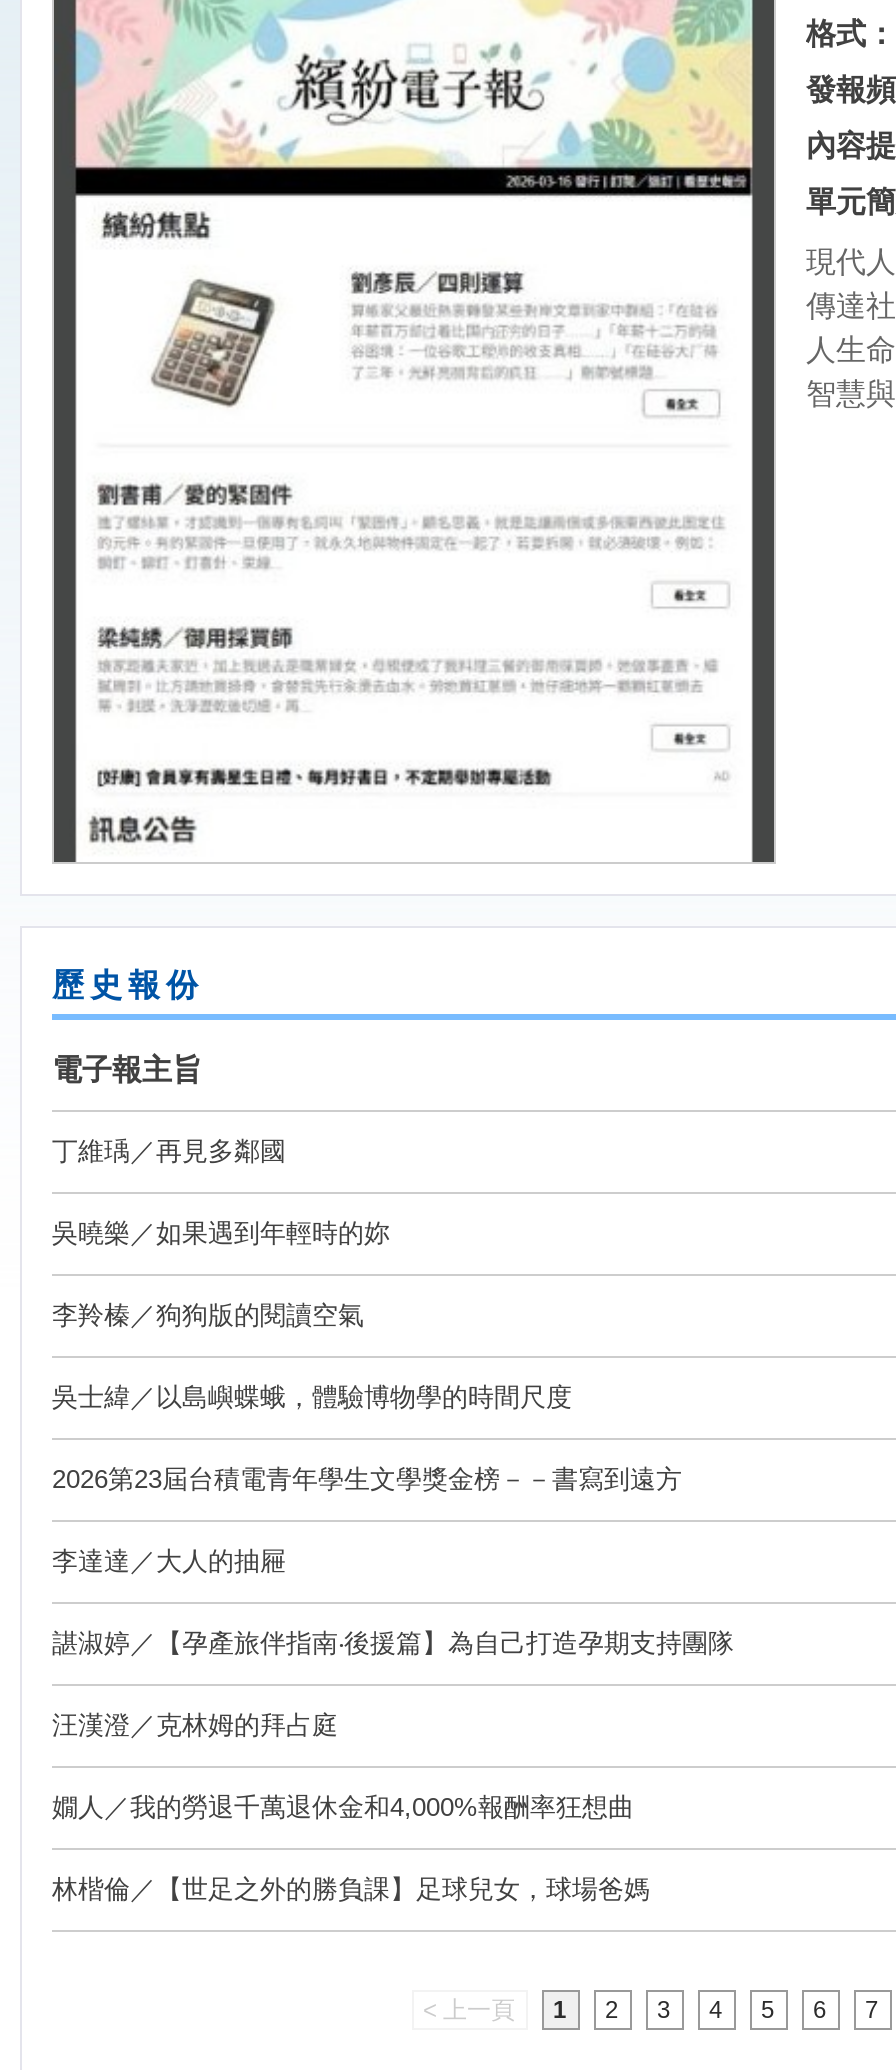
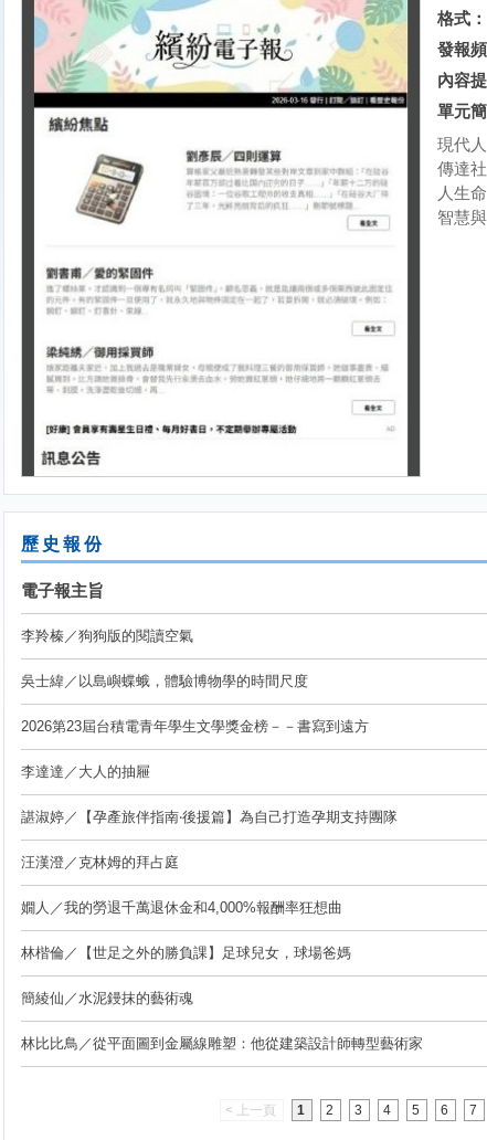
- 丁維瑀／再見多鄰國
- 吳曉樂／如果遇到年輕時的妳

moved up: 李羚榛／狗狗版的閱讀空氣 | 吳士緯／以島嶼蝶蛾，體驗博物學的時間尺度 | 2026第23屆台積電青年學生文學獎金榜－－書寫到遠方 | 李達達／大人的抽屜 | 諶淑婷／【孕產旅伴指南‧後援篇】為自己打造孕期支持團隊 | 汪漢澄／克林姆的拜占庭 | 嫺人／我的勞退千萬退休金和4,000%報酬率狂想曲 | 林楷倫／【世足之外的勝負課】足球兒女，球場爸媽

+ 簡綾仙／水泥鏝抹的藝術魂
+ 林比比鳥／從平面圖到金屬線雕塑：他從建築設計師轉型藝術家
